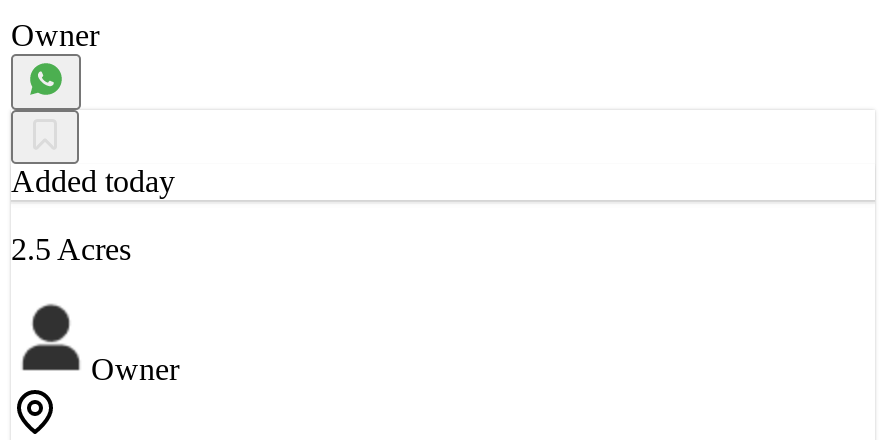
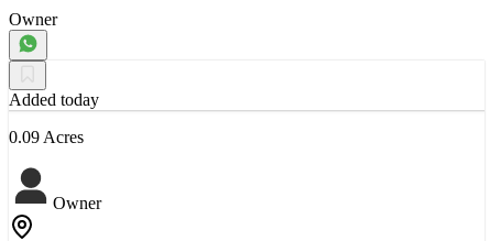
- 2.5 Acres
+ 0.09 Acres
